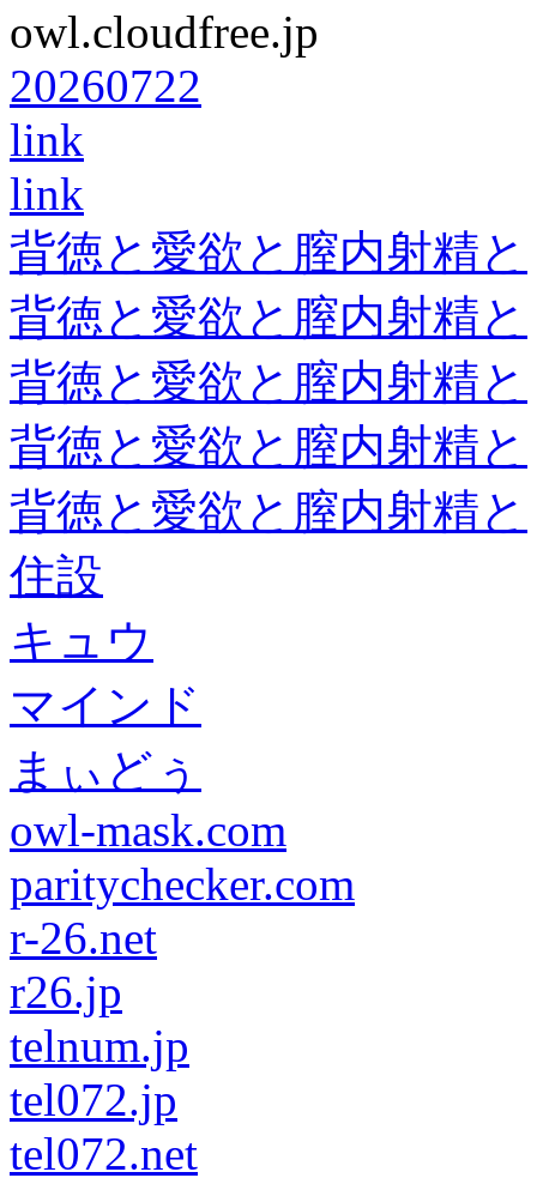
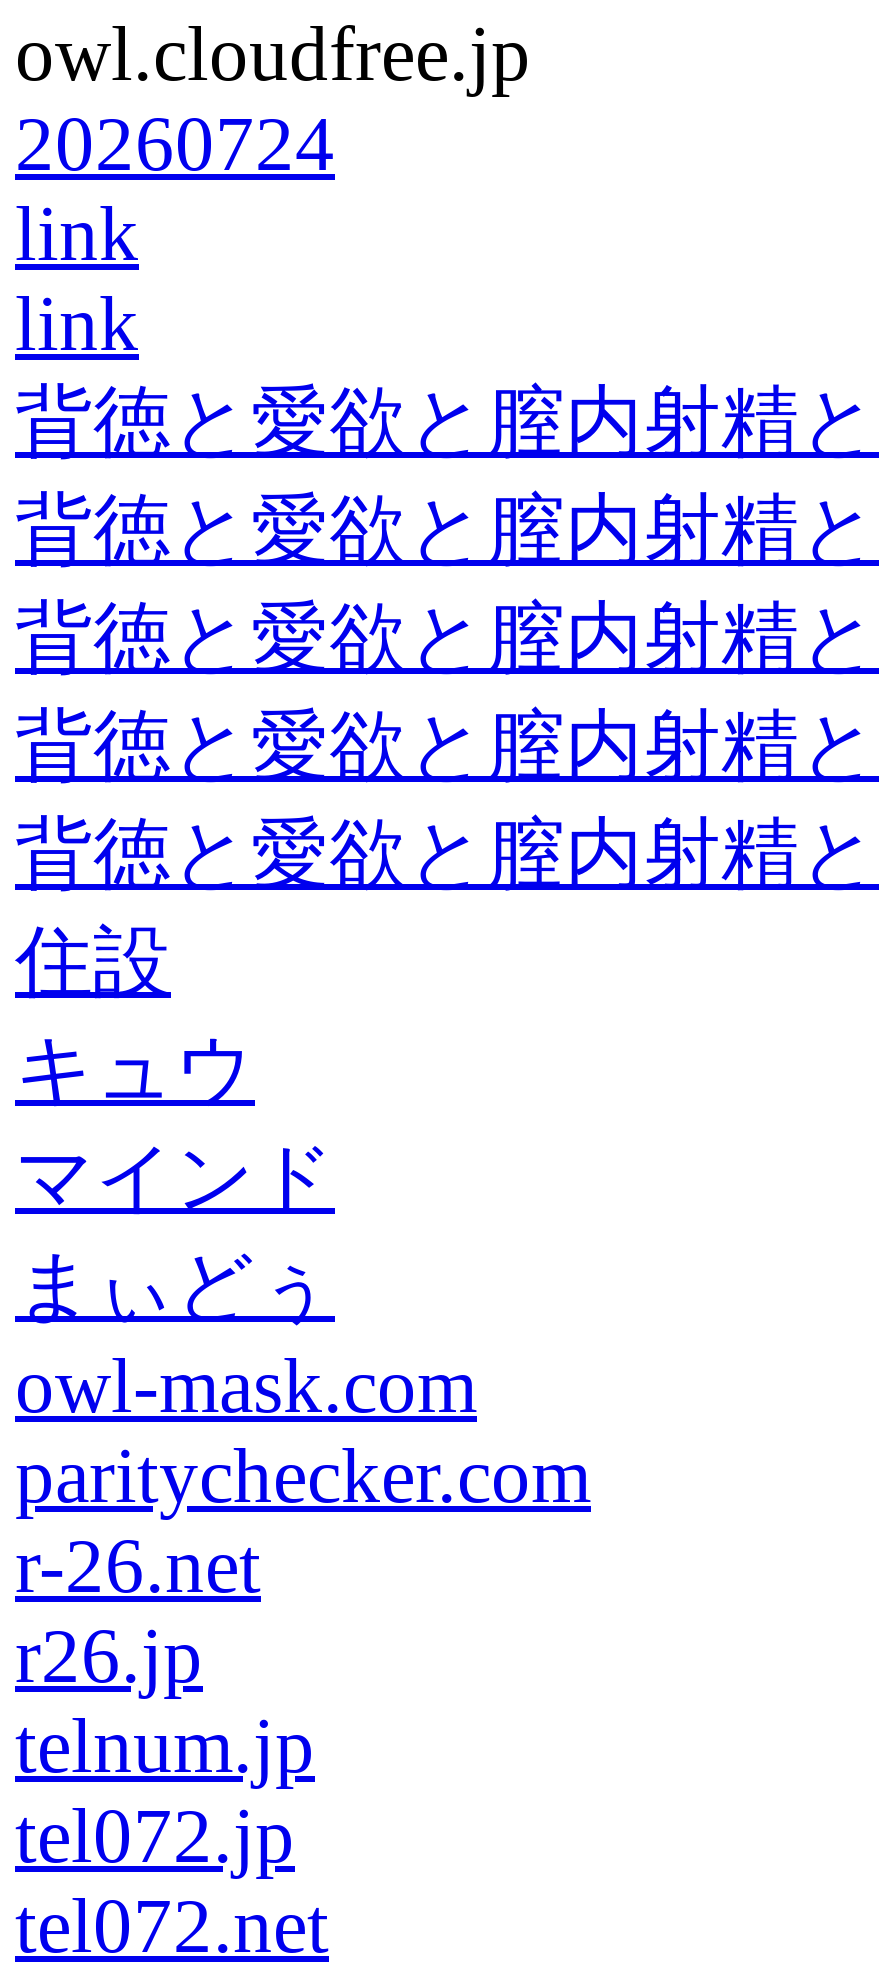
- 20260722
+ 20260724
